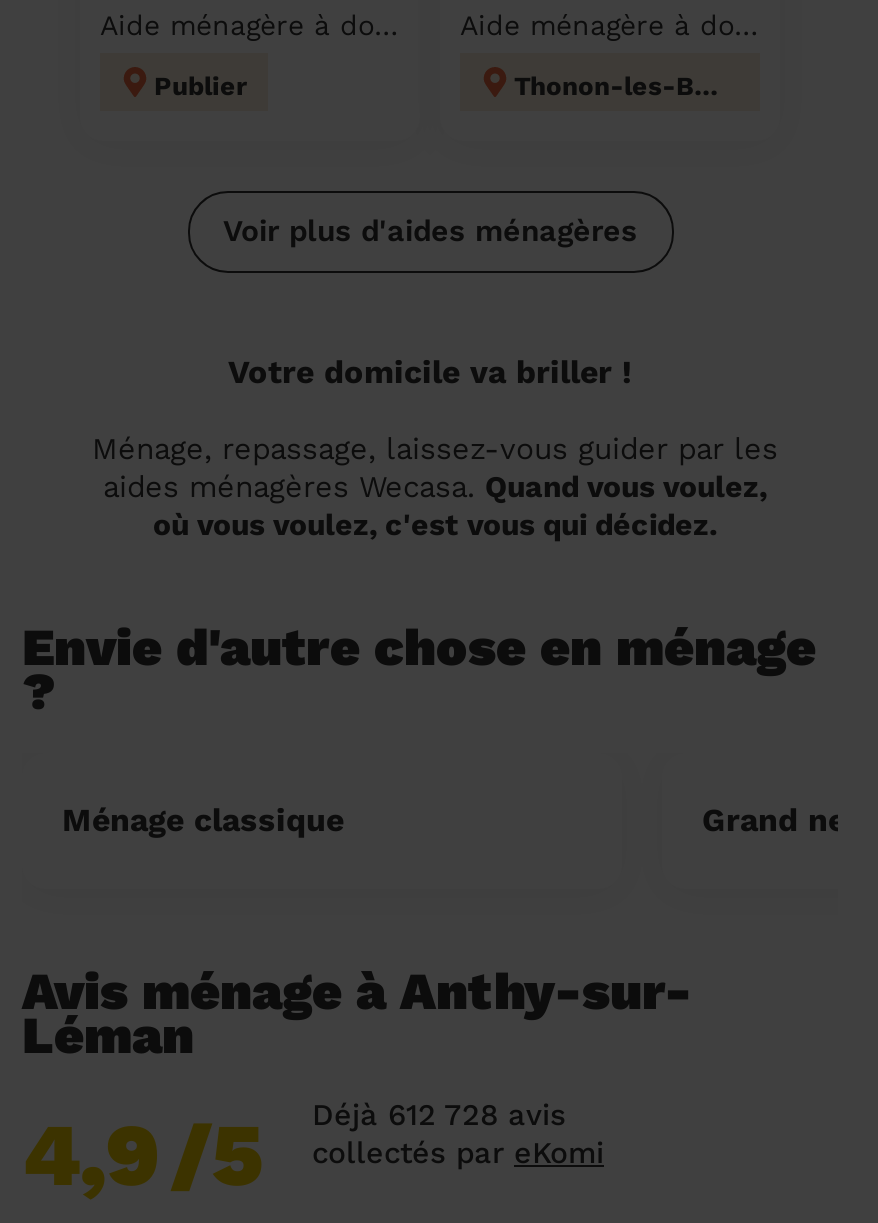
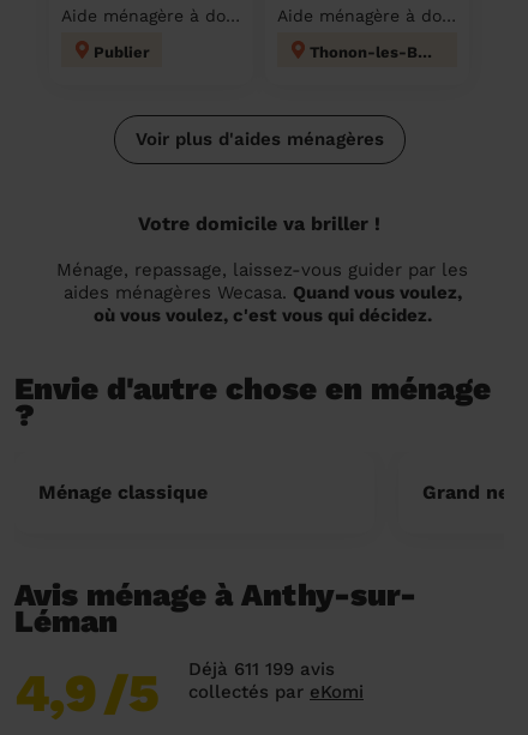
- Déjà 612 728 avis
+ Déjà 611 199 avis
